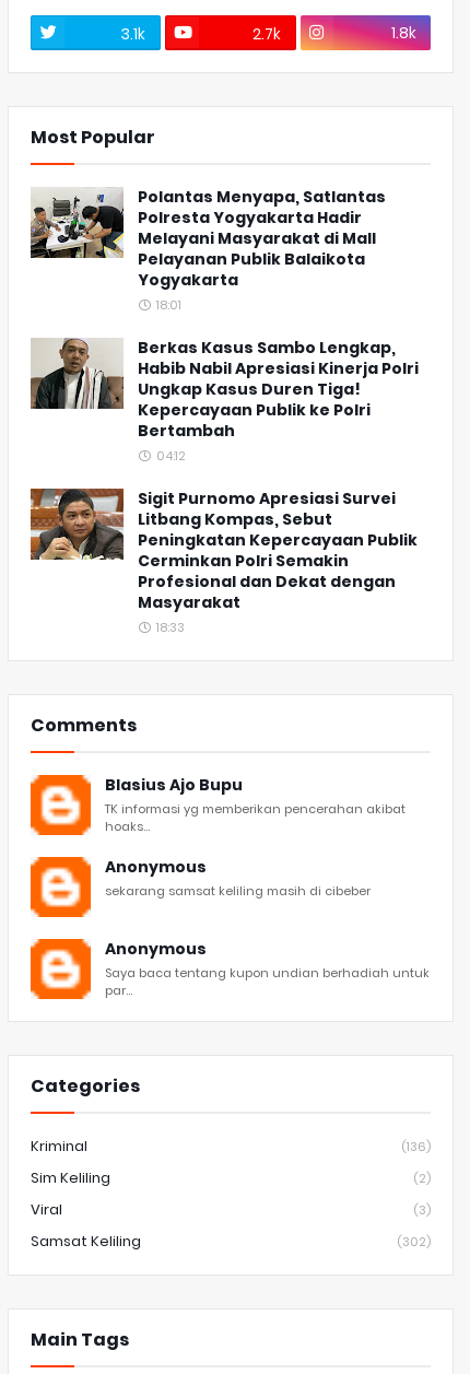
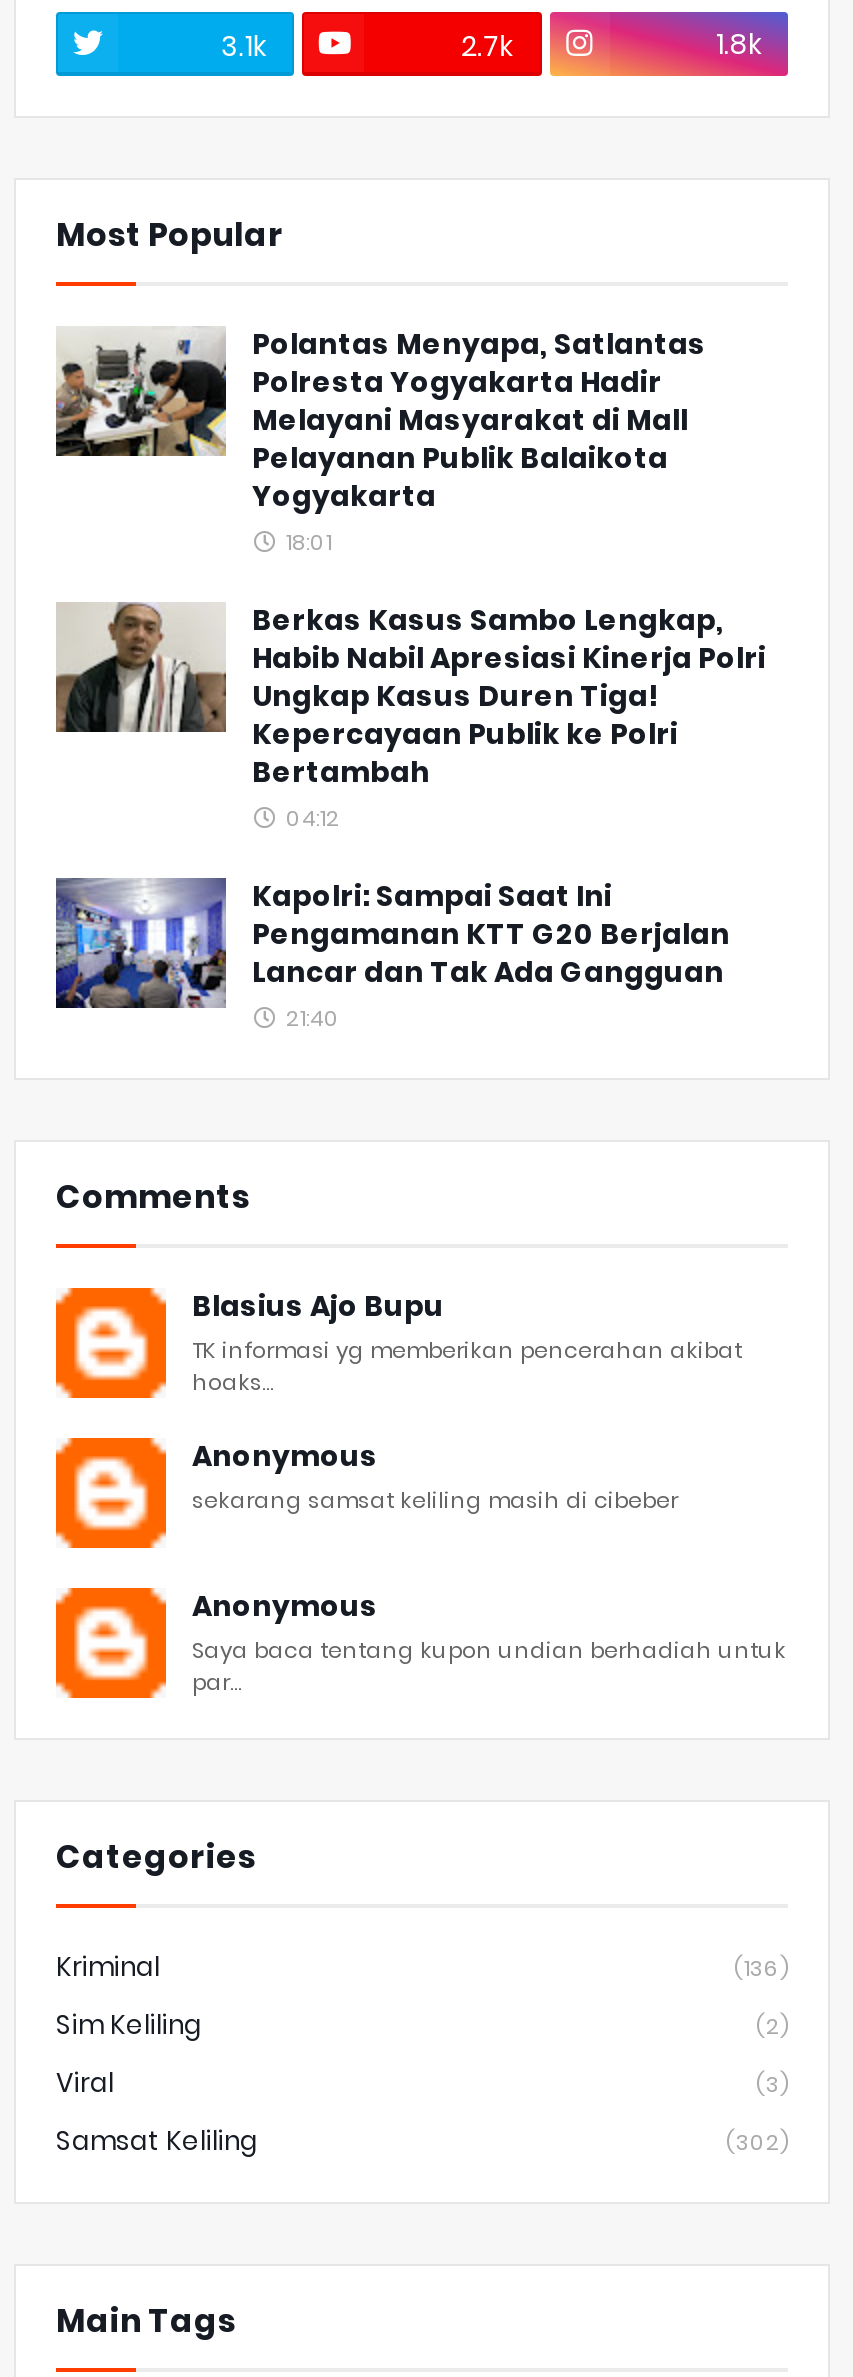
- [image]
- Sigit Purnomo Apresiasi Survei
- Litbang Kompas, Sebut
- Peningkatan Kepercayaan Publik
- Cerminkan Polri Semakin
- Profesional dan Dekat dengan
- Masyarakat
- 18:33
+ [image]
+ Kapolri: Sampai Saat Ini
+ Pengamanan KTT G20 Berjalan
+ Lancar dan Tak Ada Gangguan
+ 21:40
